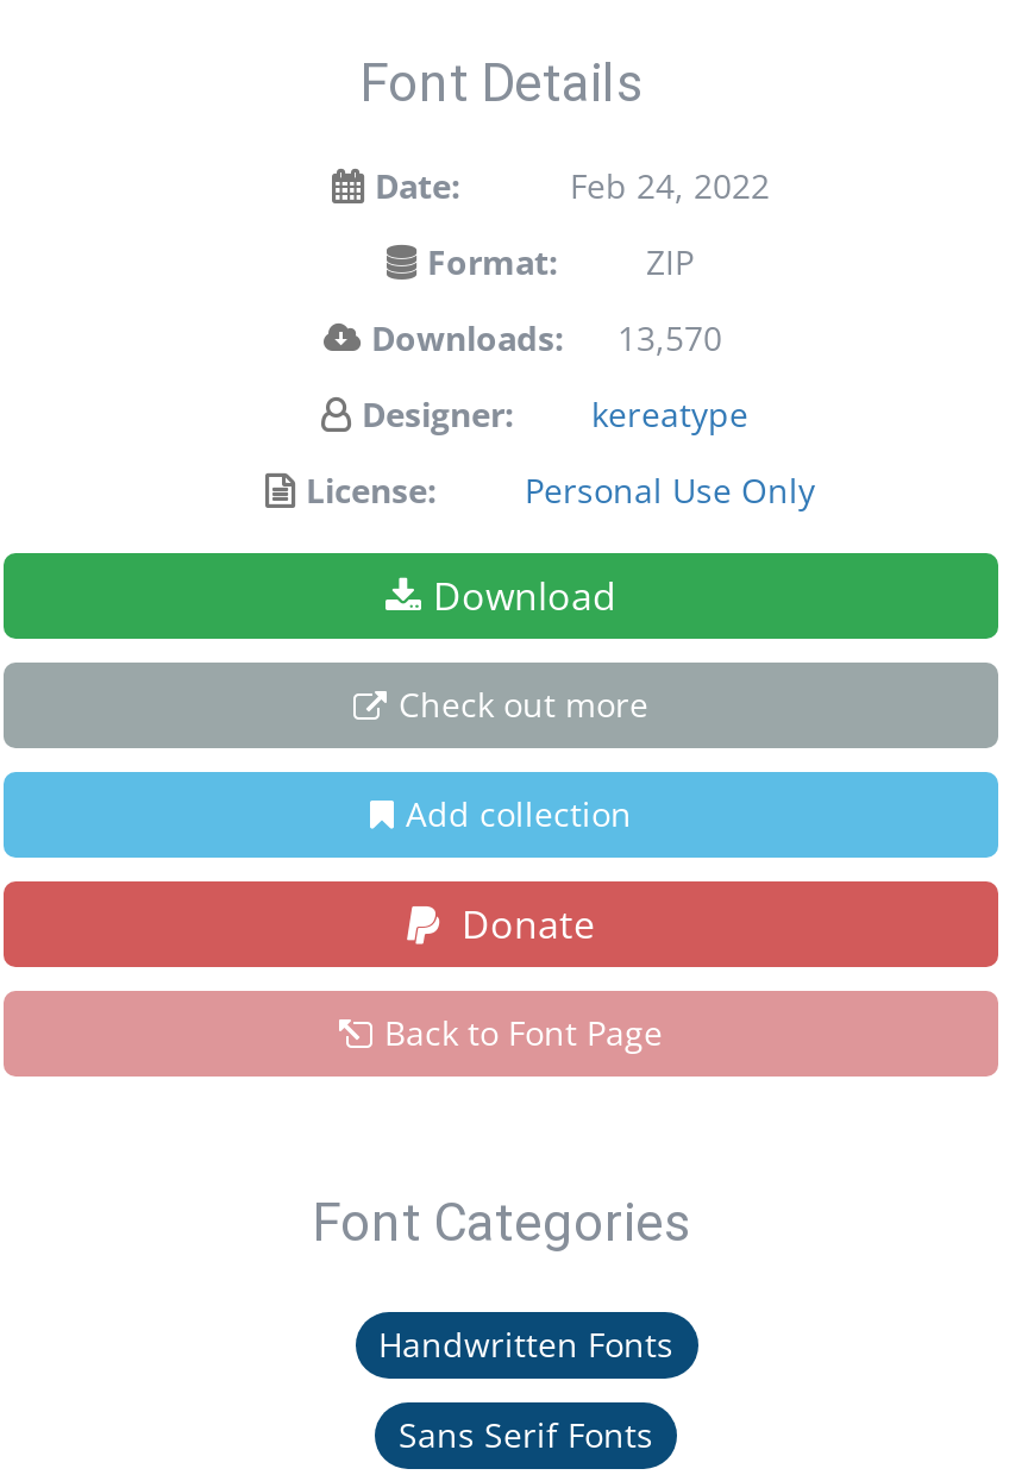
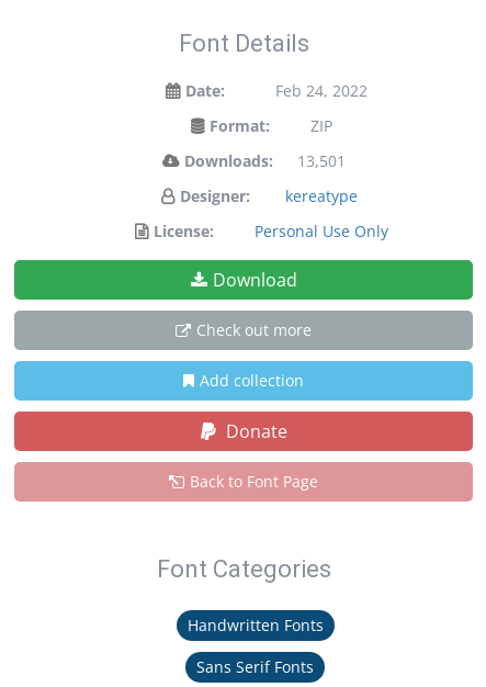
- Downloads: 13,570
+ Downloads: 13,501
